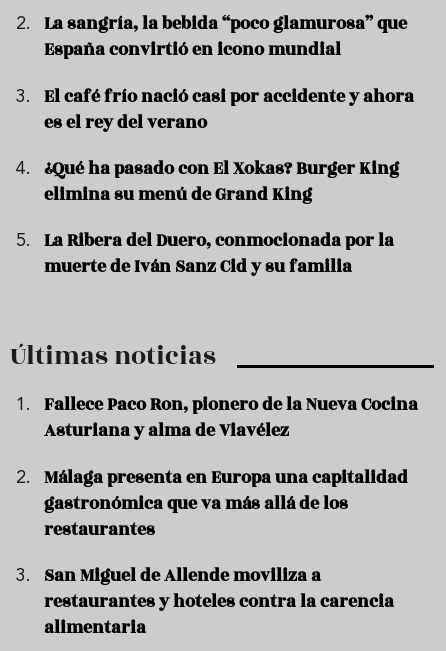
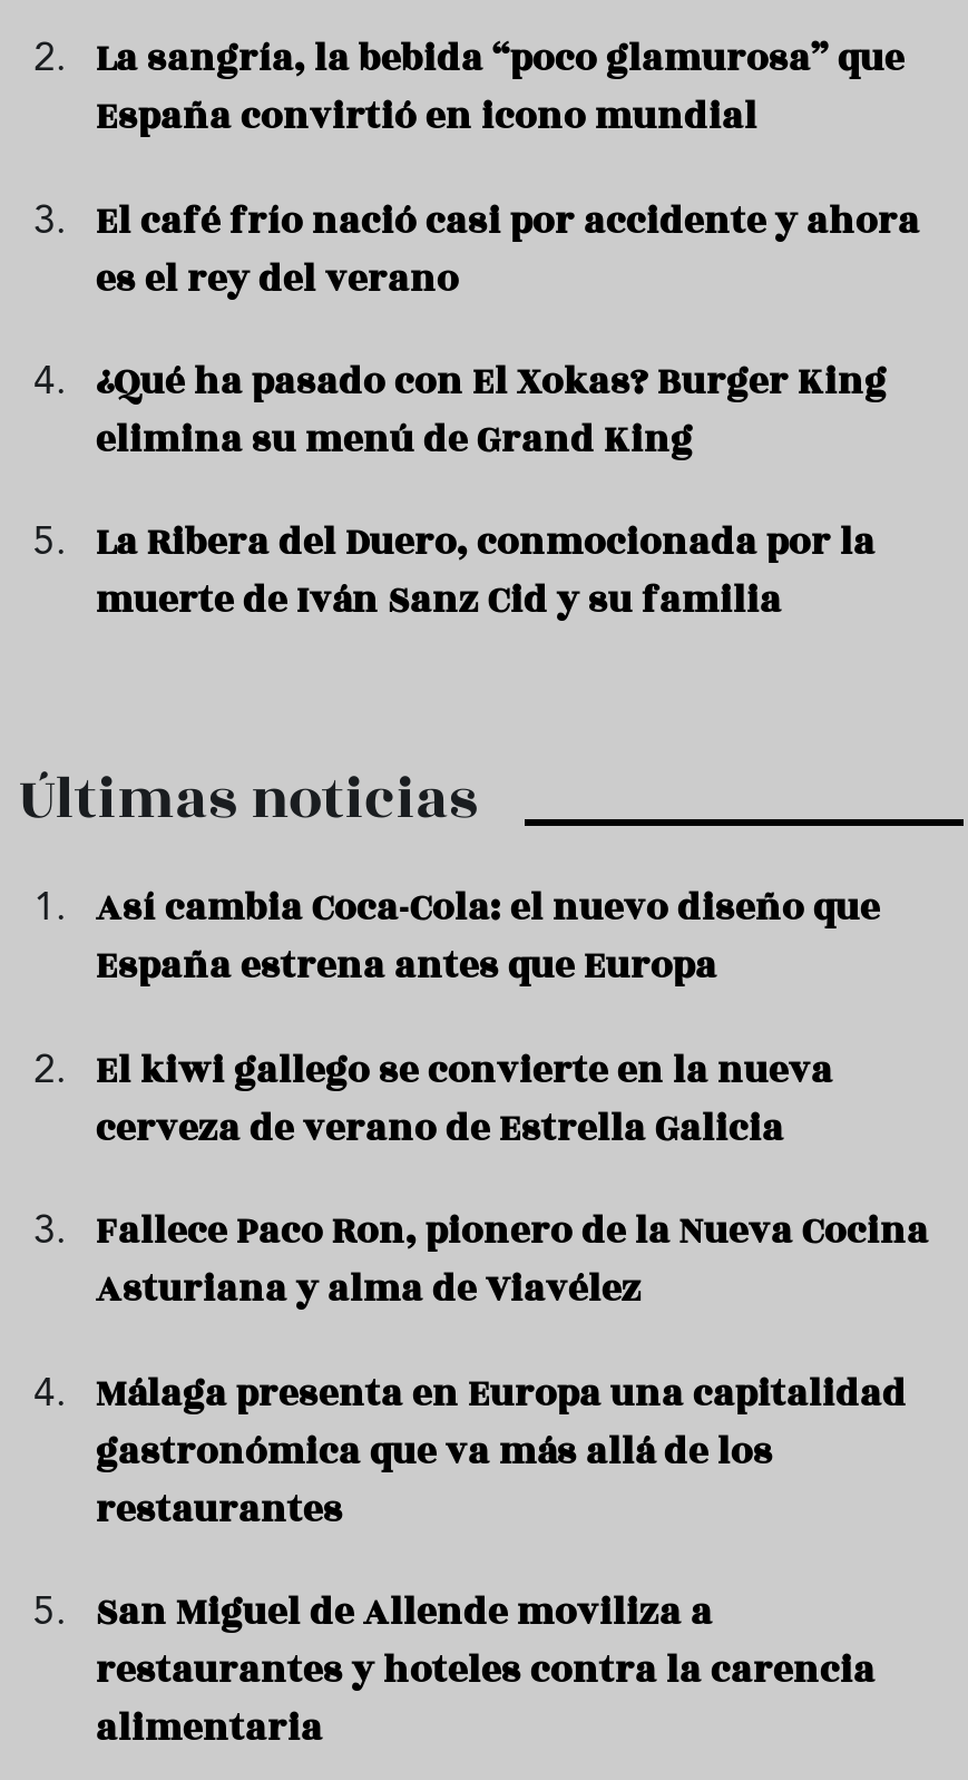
+ Así cambia Coca-Cola: el nuevo diseño que
+ España estrena antes que Europa
+ El kiwi gallego se convierte en la nueva
+ cerveza de verano de Estrella Galicia
